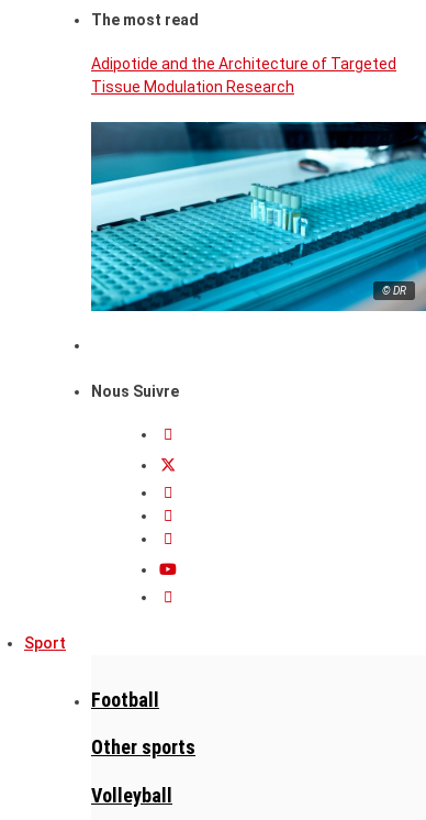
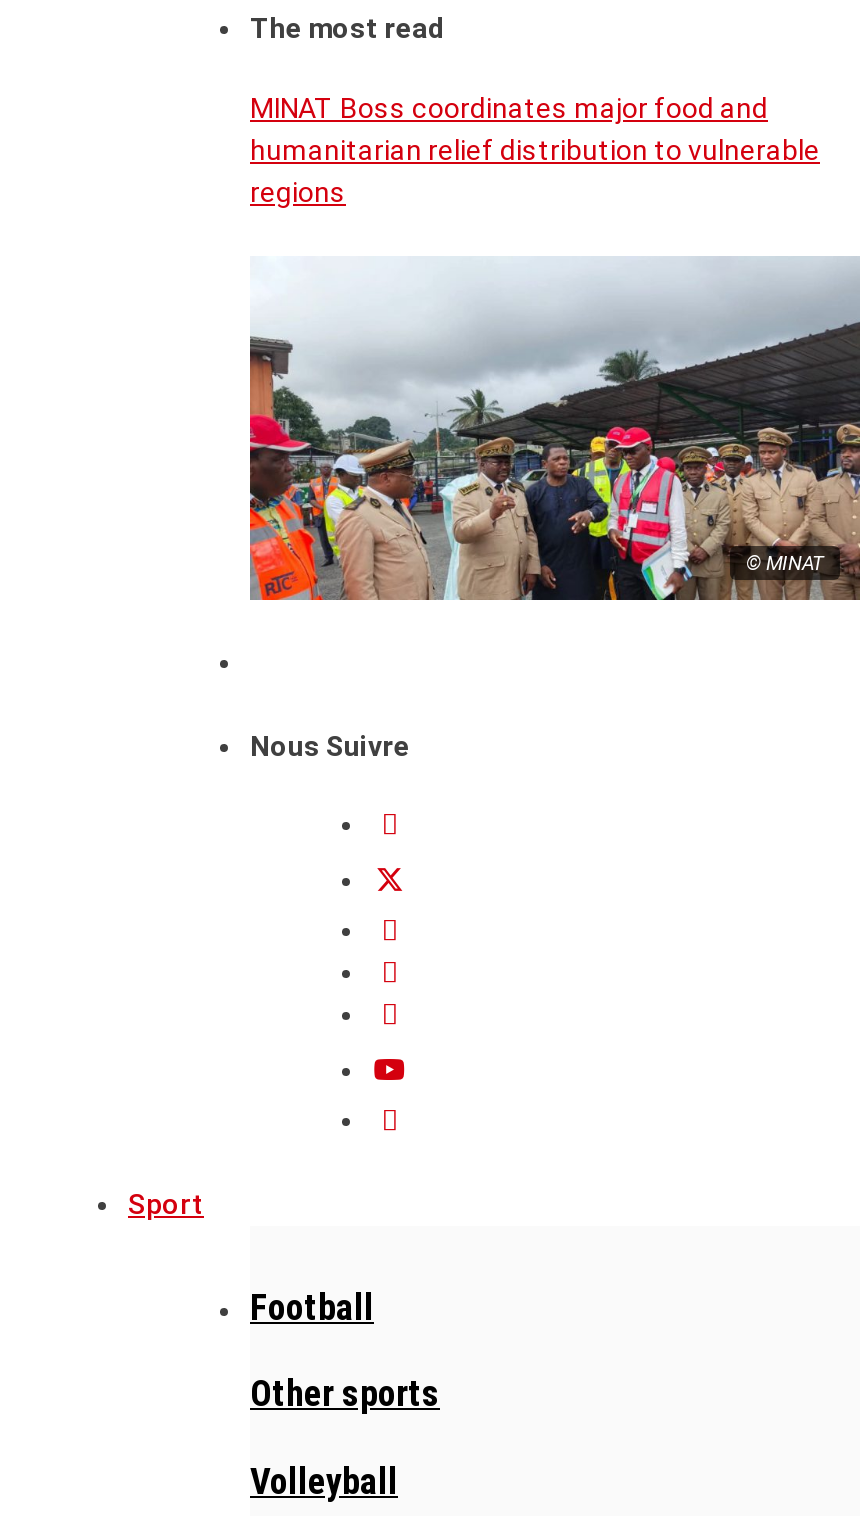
- Adipotide and the Architecture of Targeted
- Tissue Modulation Research
+ MINAT Boss coordinates major food and
+ humanitarian relief distribution to vulnerable
+ regions

- [image]
- © DR
+ [image]
+ © MINAT
